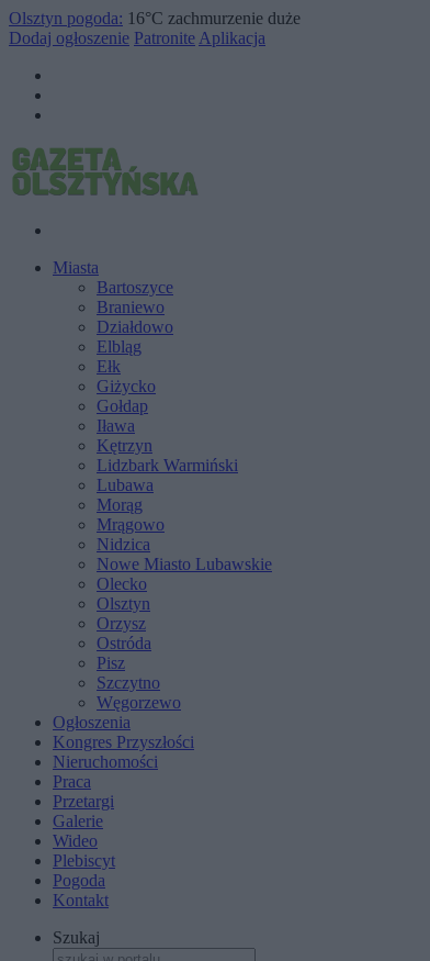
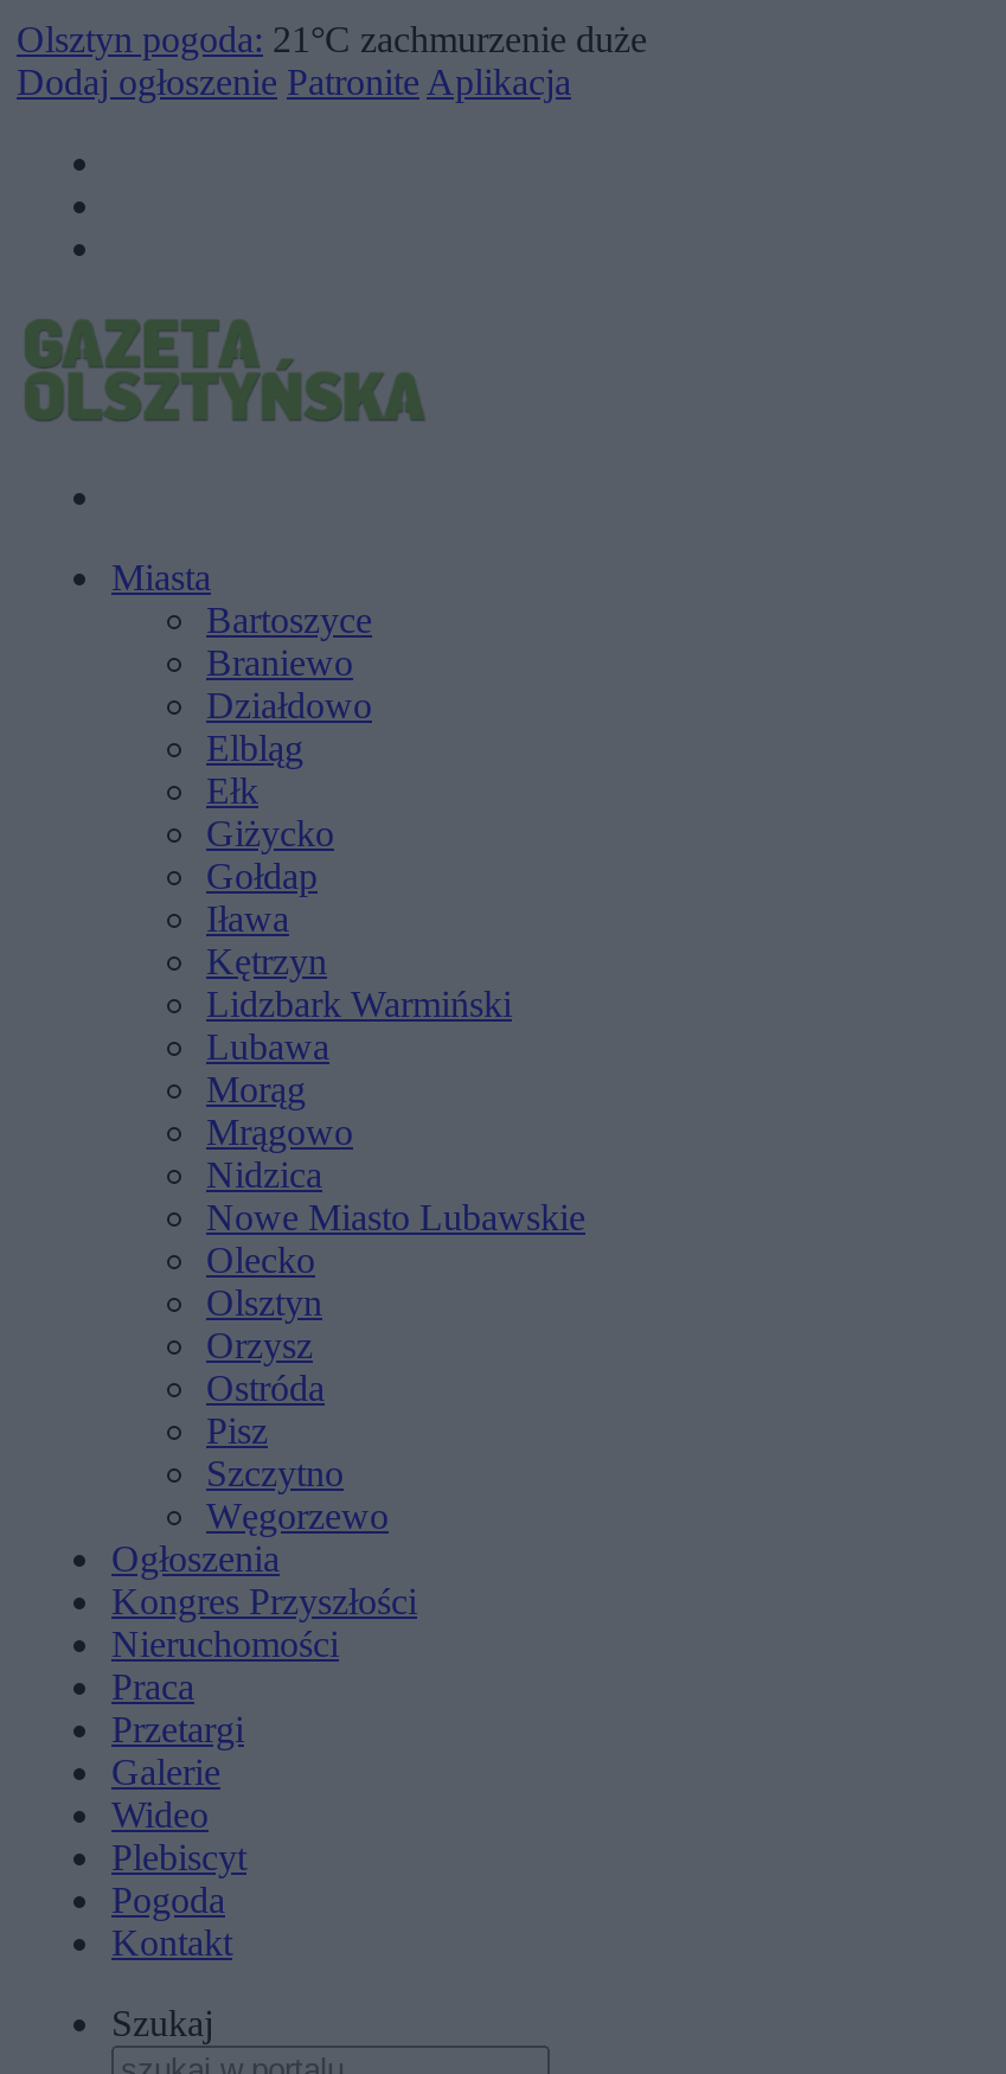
- Olsztyn pogoda: 16°C zachmurzenie duże
+ Olsztyn pogoda: 21°C zachmurzenie duże
